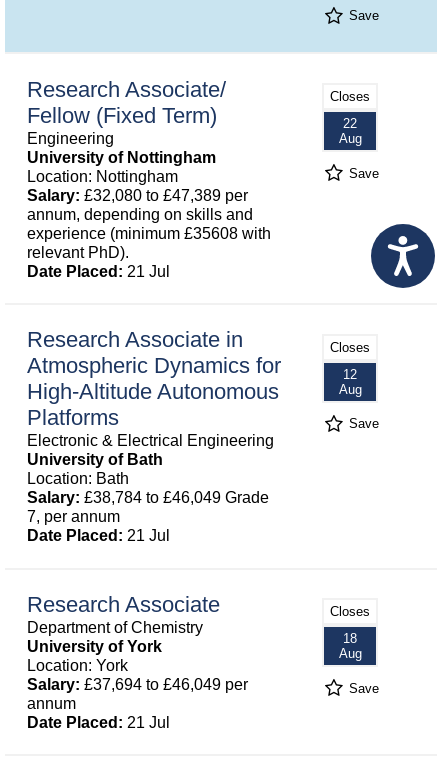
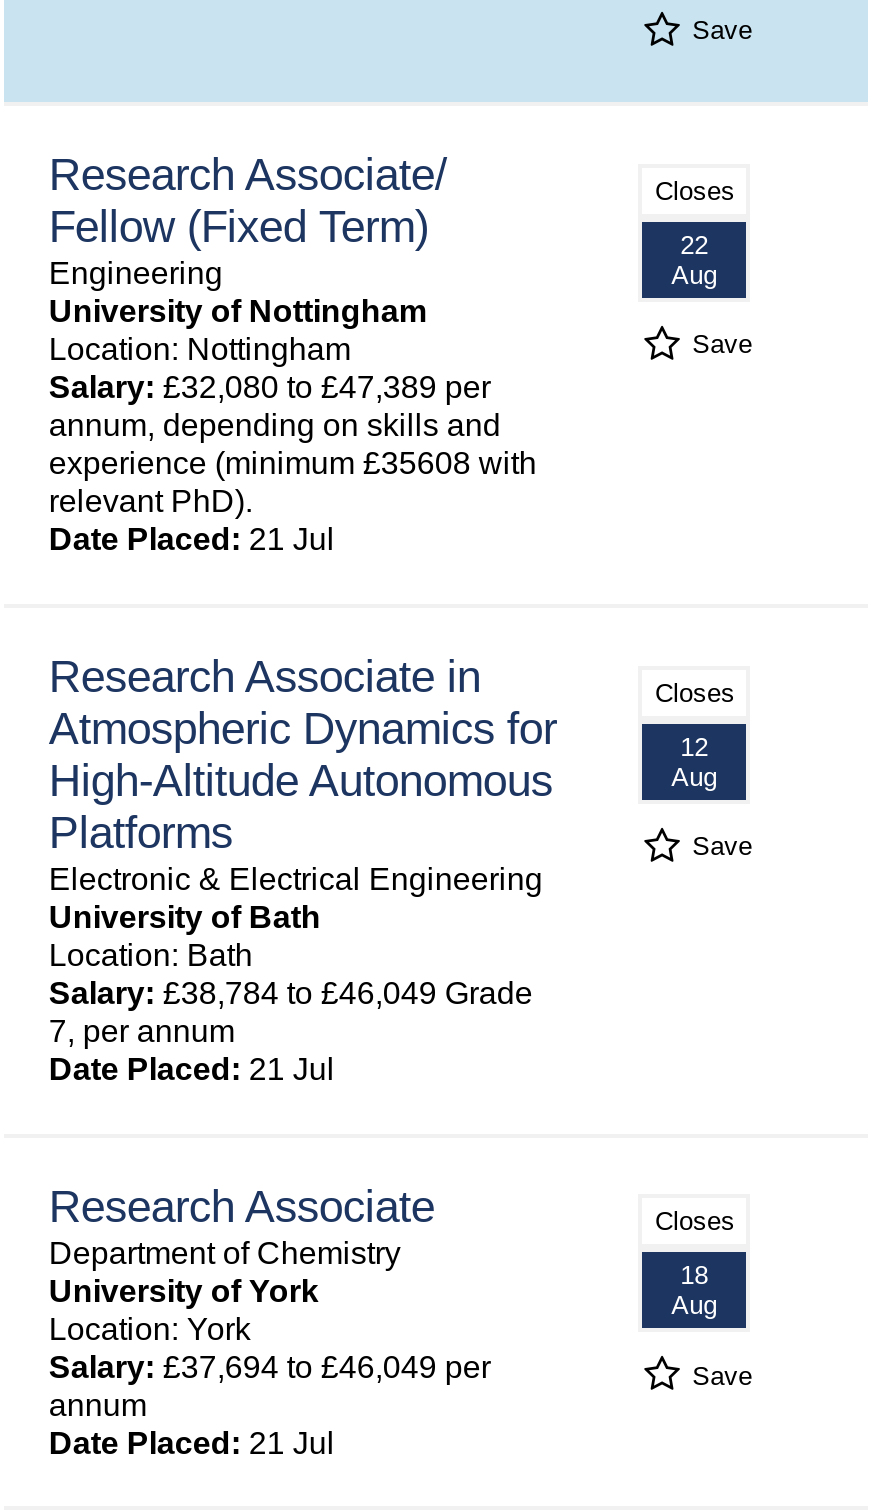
- [image]
